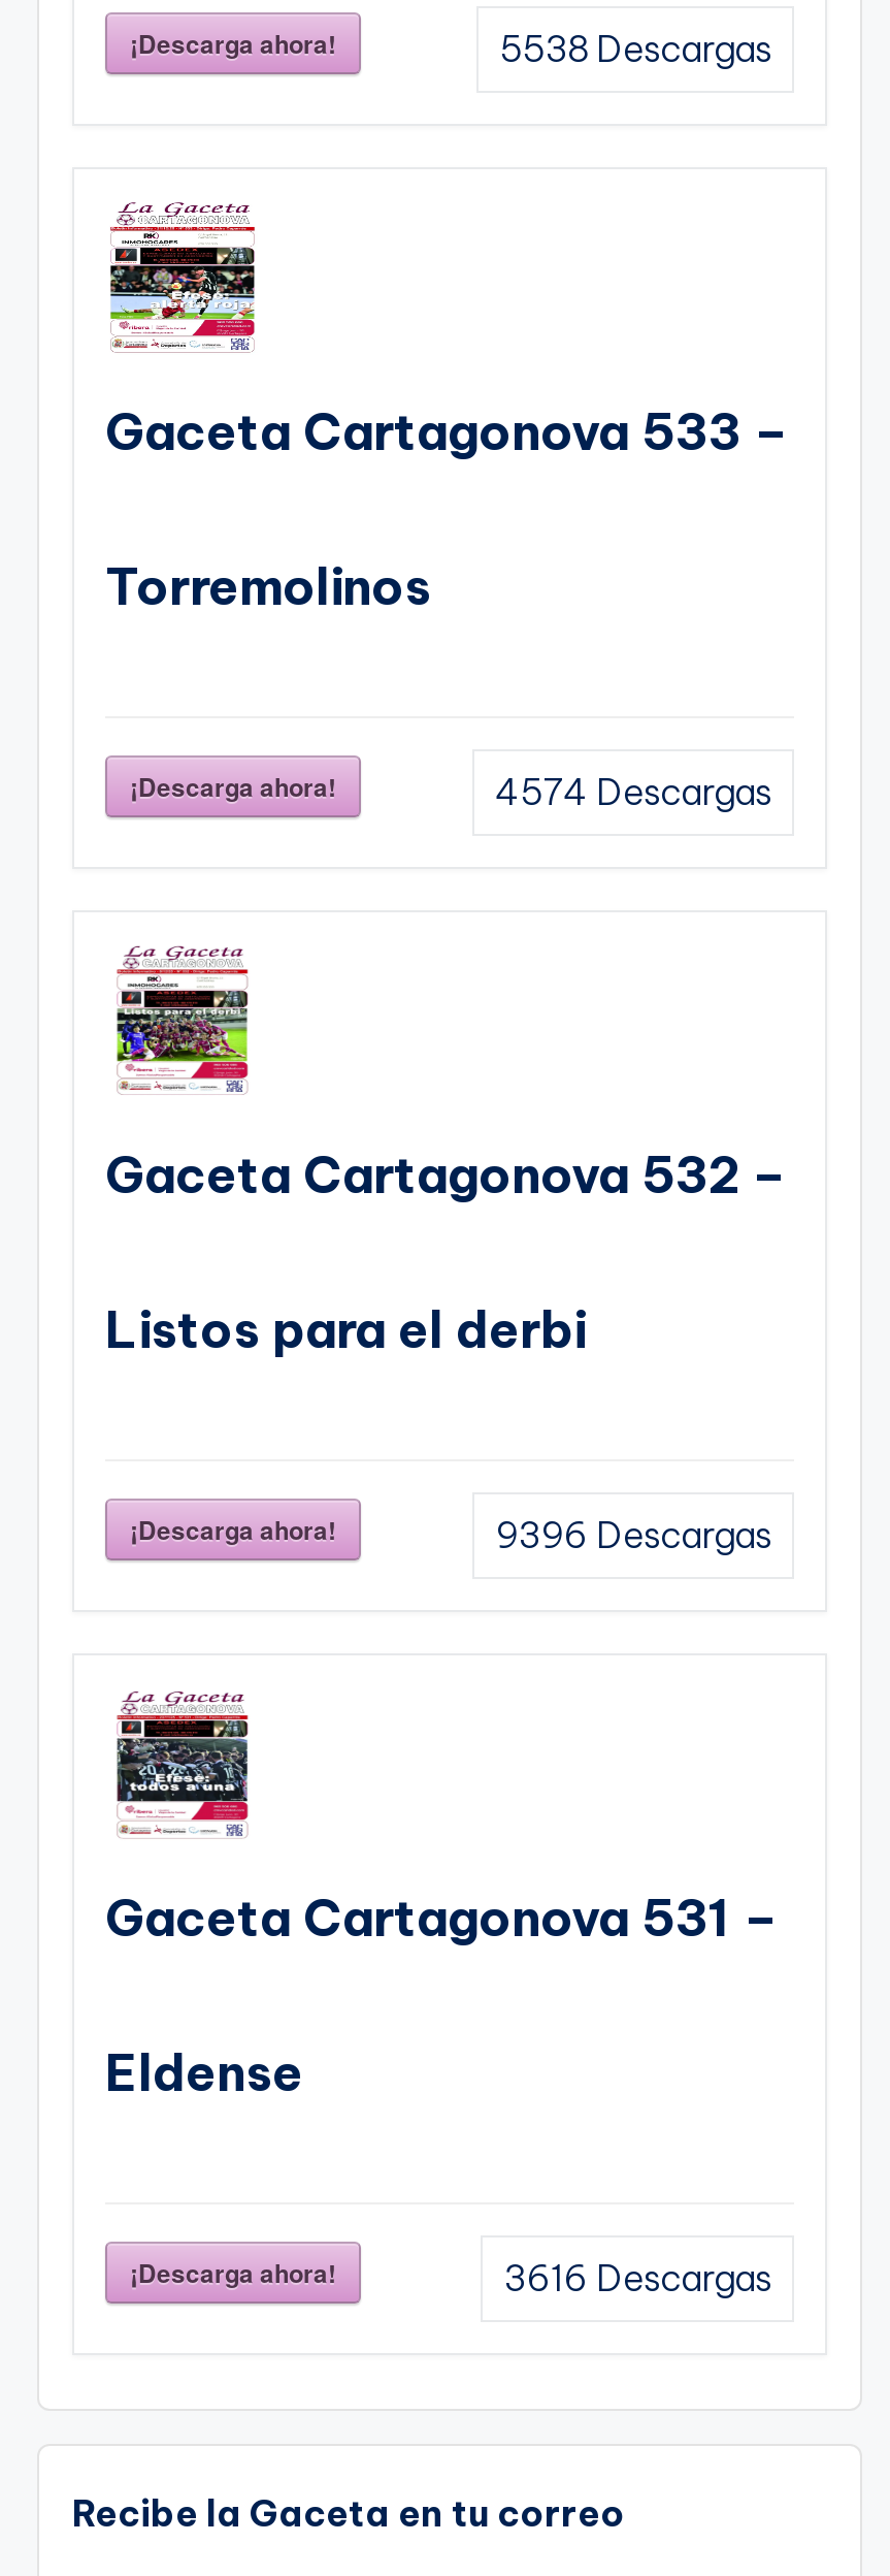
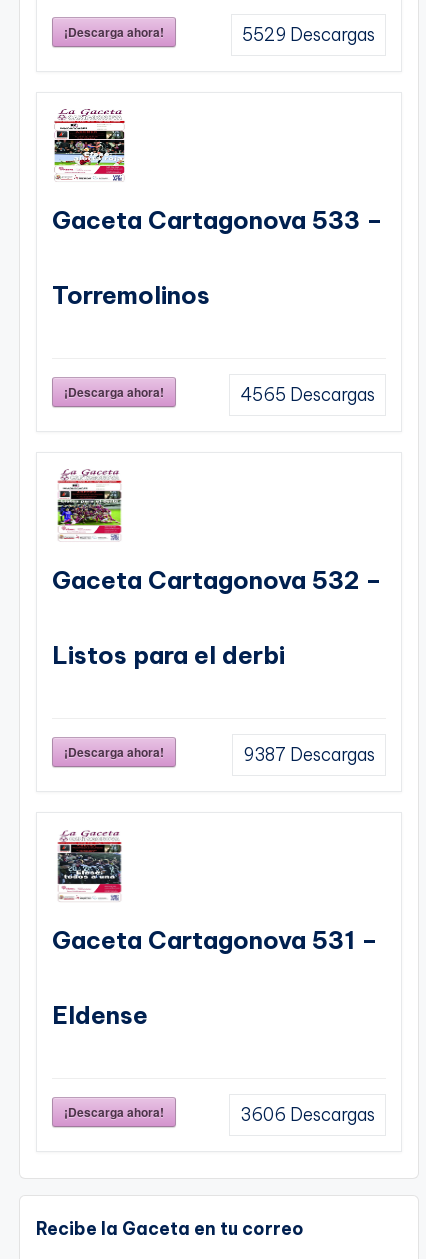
- 5538 Descargas
+ 5529 Descargas

- 4574 Descargas
+ 4565 Descargas

- 9396 Descargas
+ 9387 Descargas

- 3616 Descargas
+ 3606 Descargas
